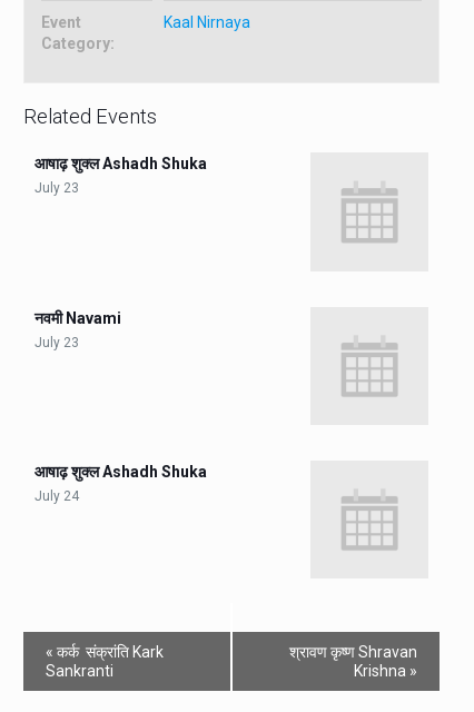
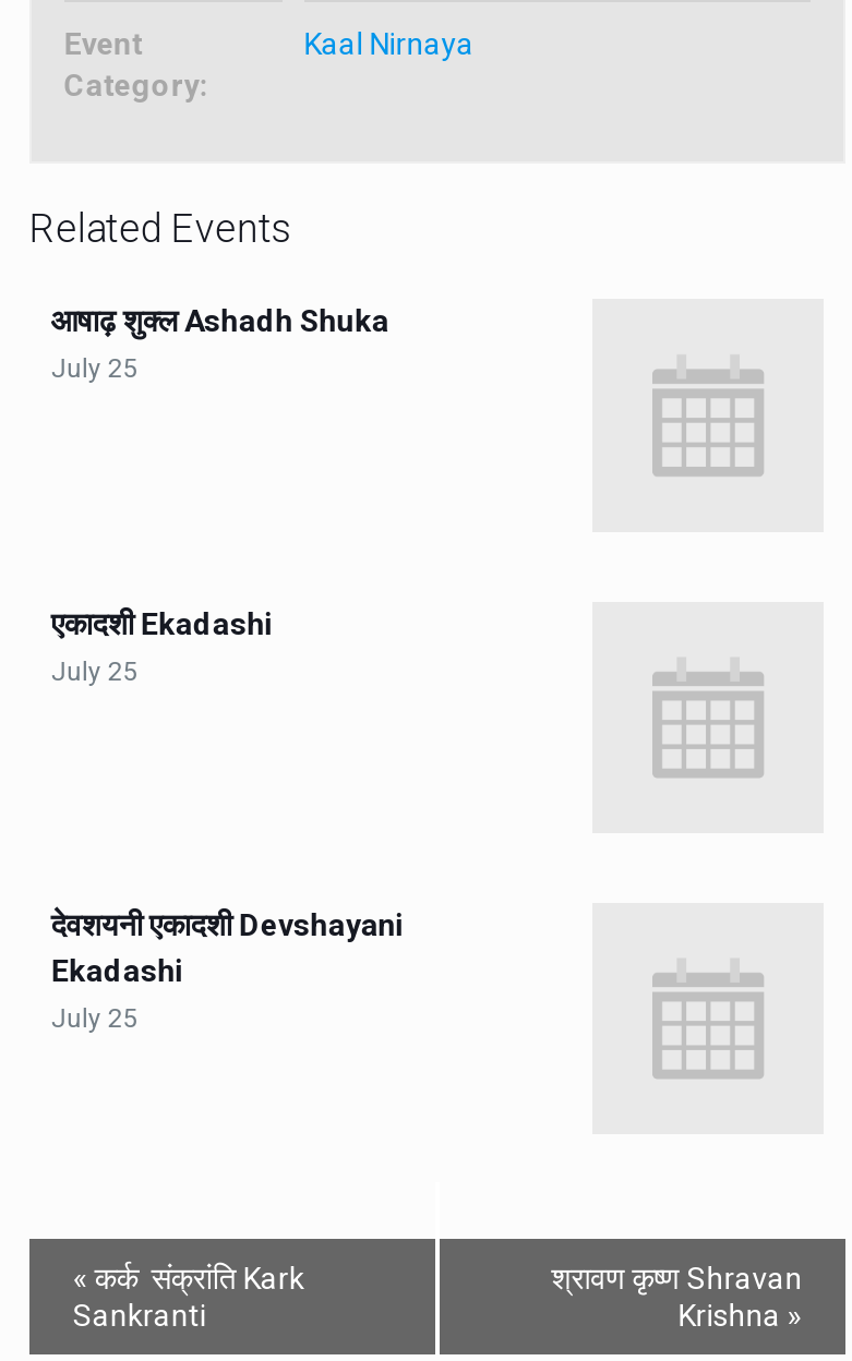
- July 23
+ July 25

- नवमी Navami
- July 23
+ एकादशी Ekadashi
+ July 25

- आषाढ़ शुक्ल Ashadh Shuka
- July 24
+ देवशयनी एकादशी Devshayani
+ Ekadashi
+ July 25
